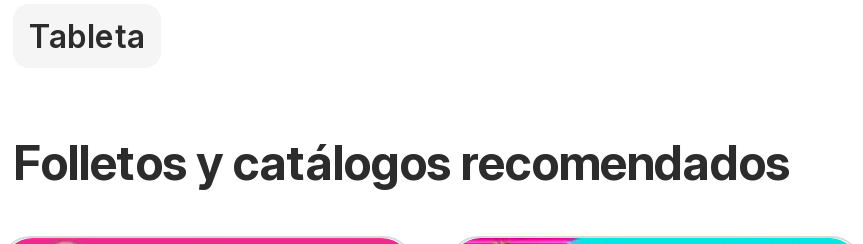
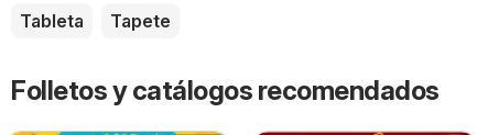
+ Tapete
